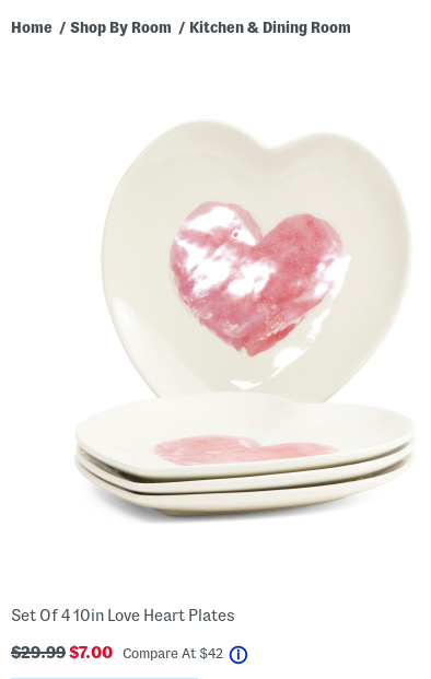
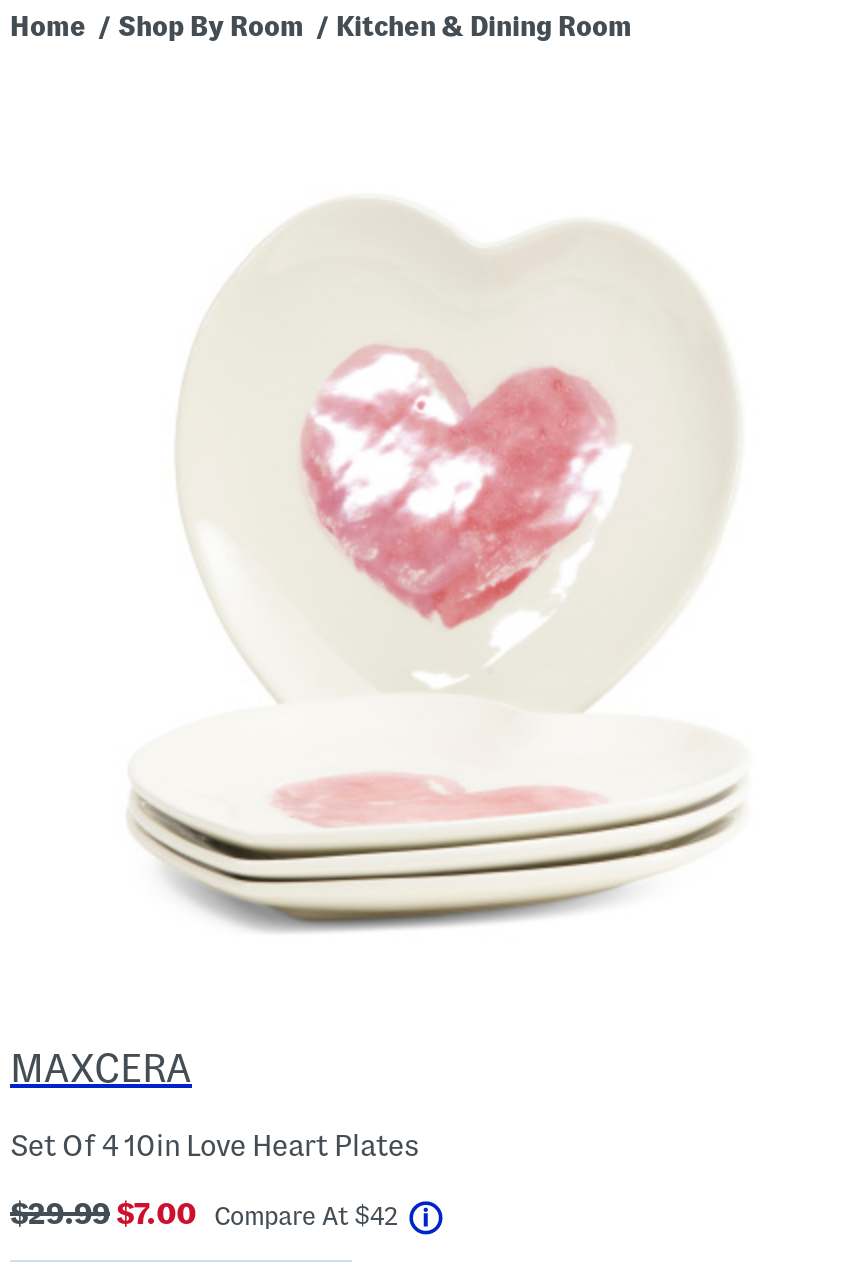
+ MAXCERA
